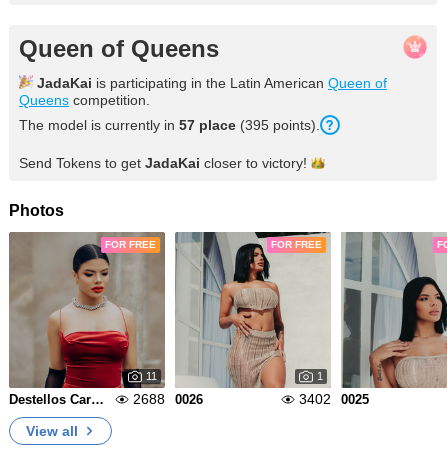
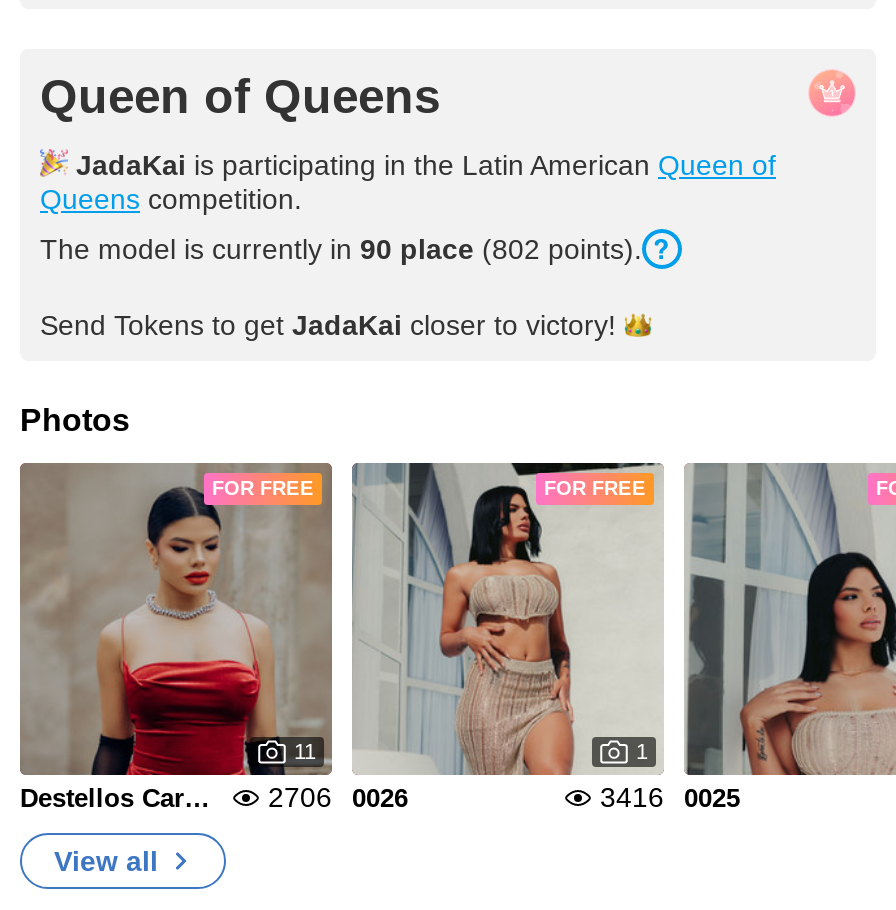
- The model is currently in 57 place (395 points).
+ The model is currently in 90 place (802 points).

- 2688
+ 2706

- 3402 0025
+ 3416 0025
